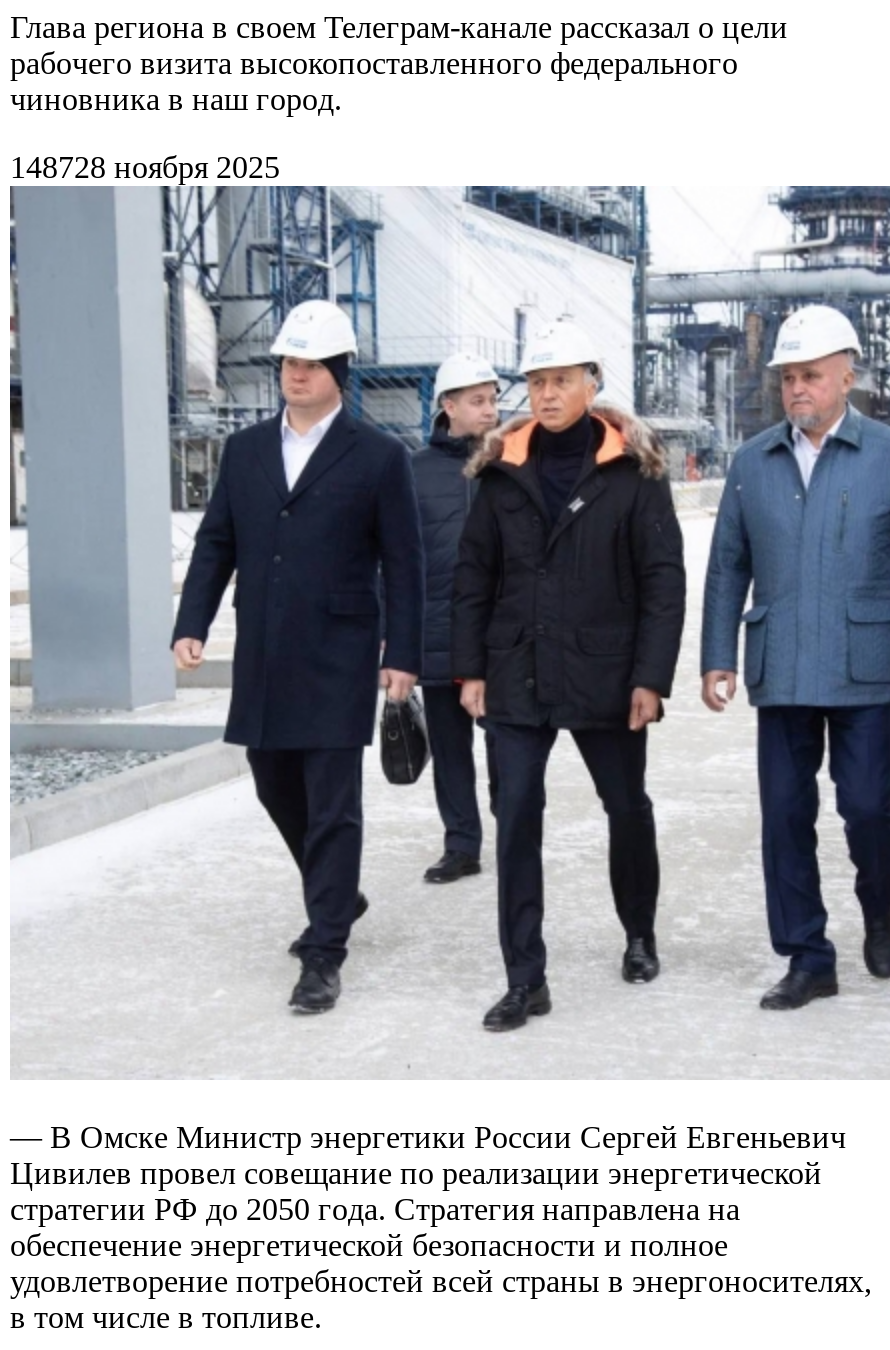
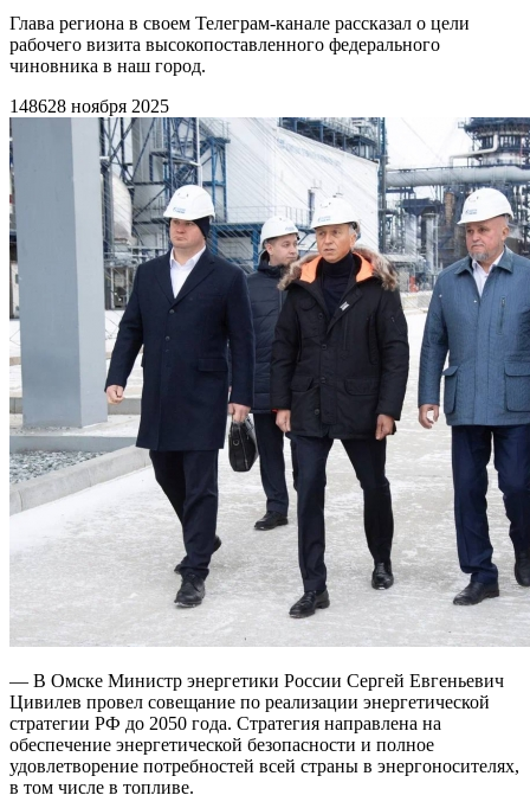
- 148728 ноября 2025
+ 148628 ноября 2025
